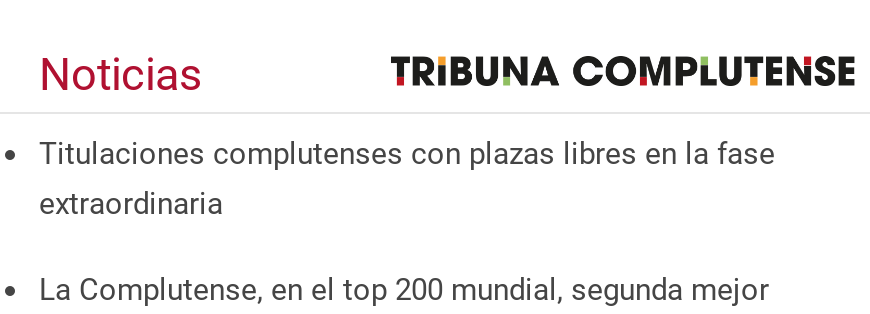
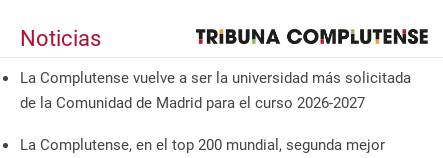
- Titulaciones complutenses con plazas libres en la fase
- extraordinaria
+ La Complutense vuelve a ser la universidad más solicitada
+ de la Comunidad de Madrid para el curso 2026-2027
